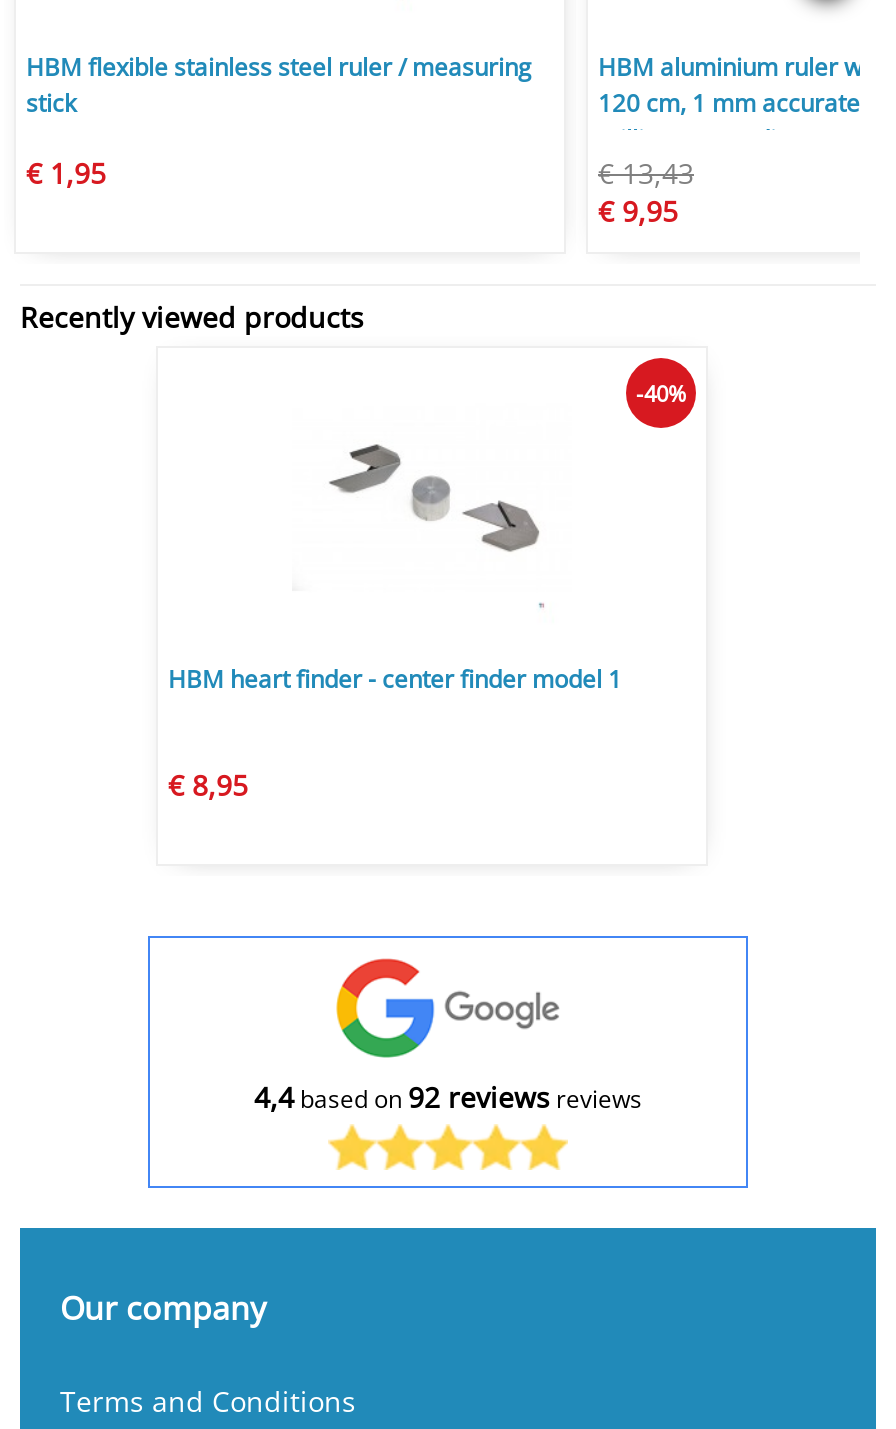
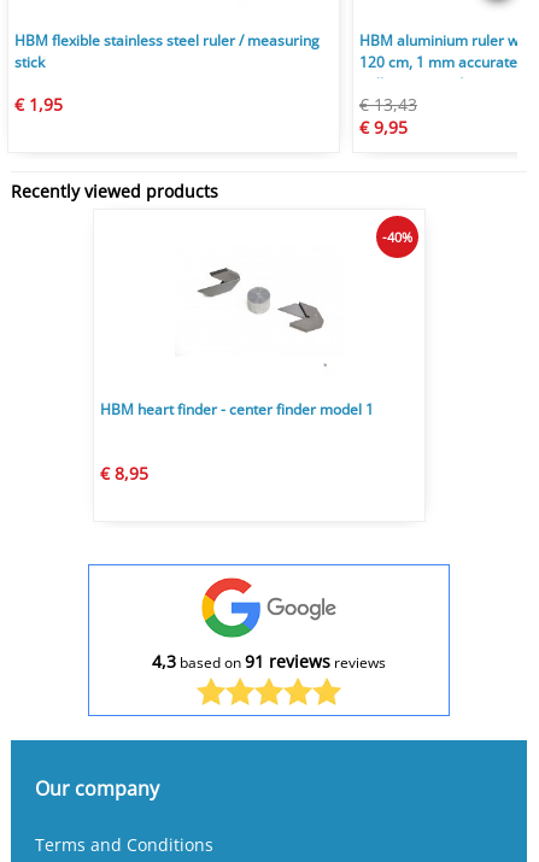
- 4,4 based on 92 reviews reviews
+ 4,3 based on 91 reviews reviews
